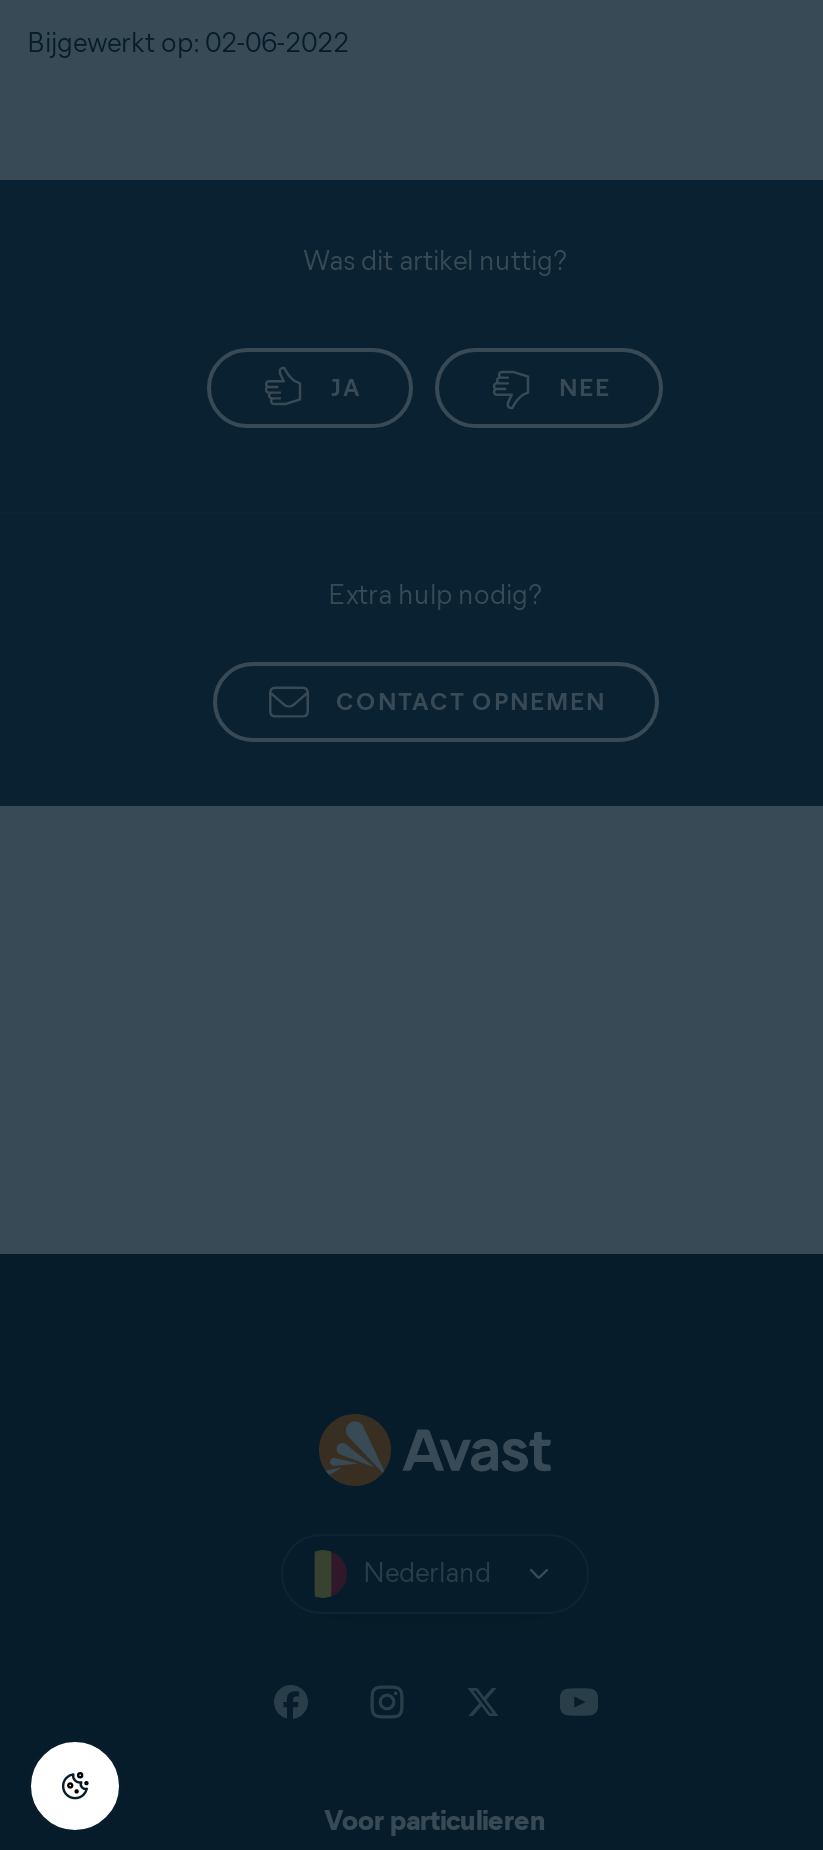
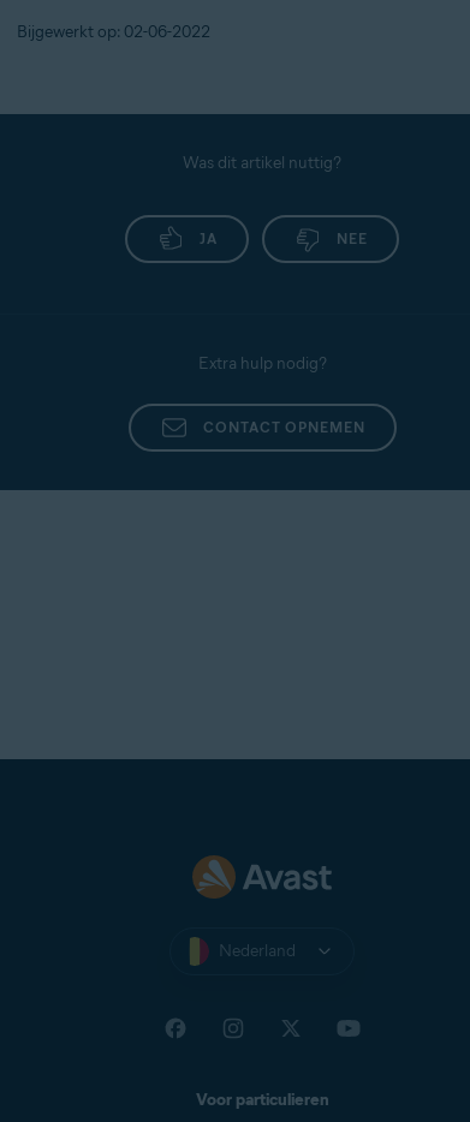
- [image]
